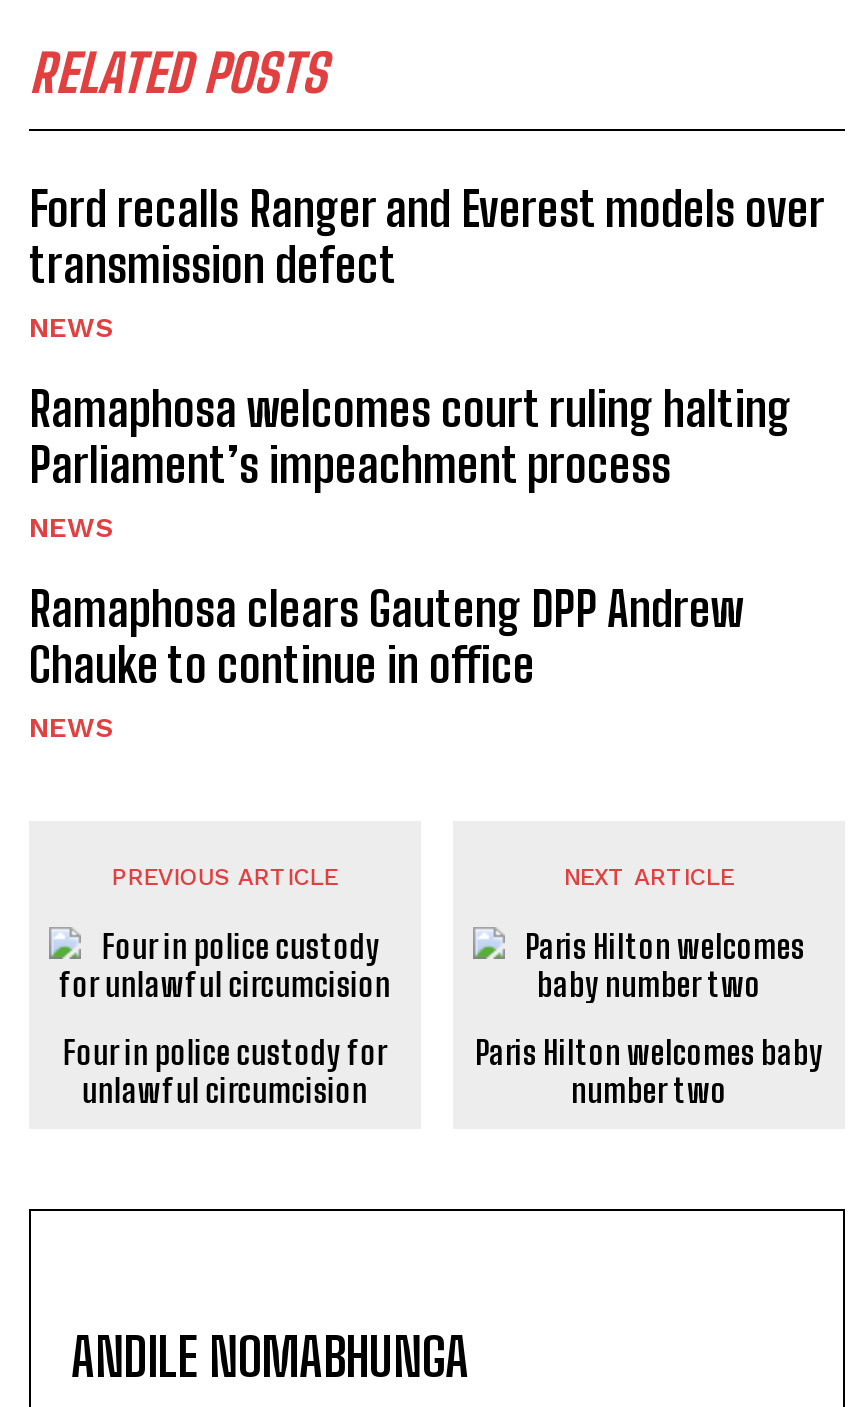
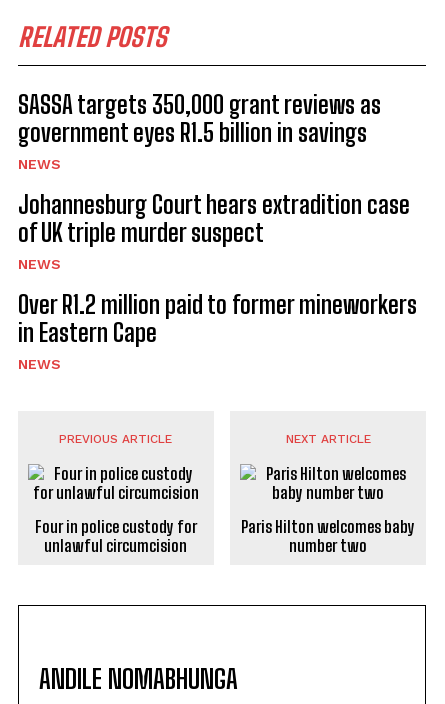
- Ford recalls Ranger and Everest models over
- transmission defect
+ SASSA targets 350,000 grant reviews as
+ government eyes R1.5 billion in savings

- Ramaphosa welcomes court ruling halting
- Parliament’s impeachment process
+ Johannesburg Court hears extradition case
+ of UK triple murder suspect

- Ramaphosa clears Gauteng DPP Andrew
- Chauke to continue in office
+ Over R1.2 million paid to former mineworkers
+ in Eastern Cape
